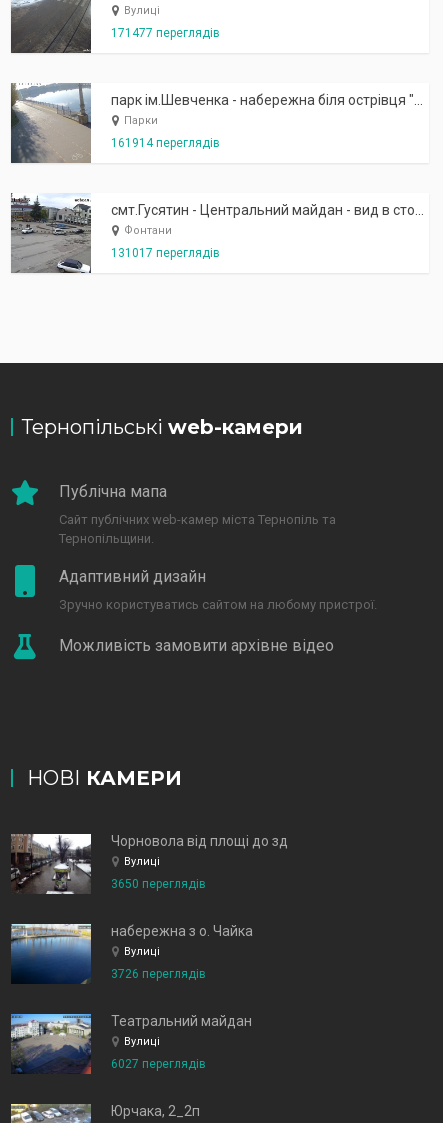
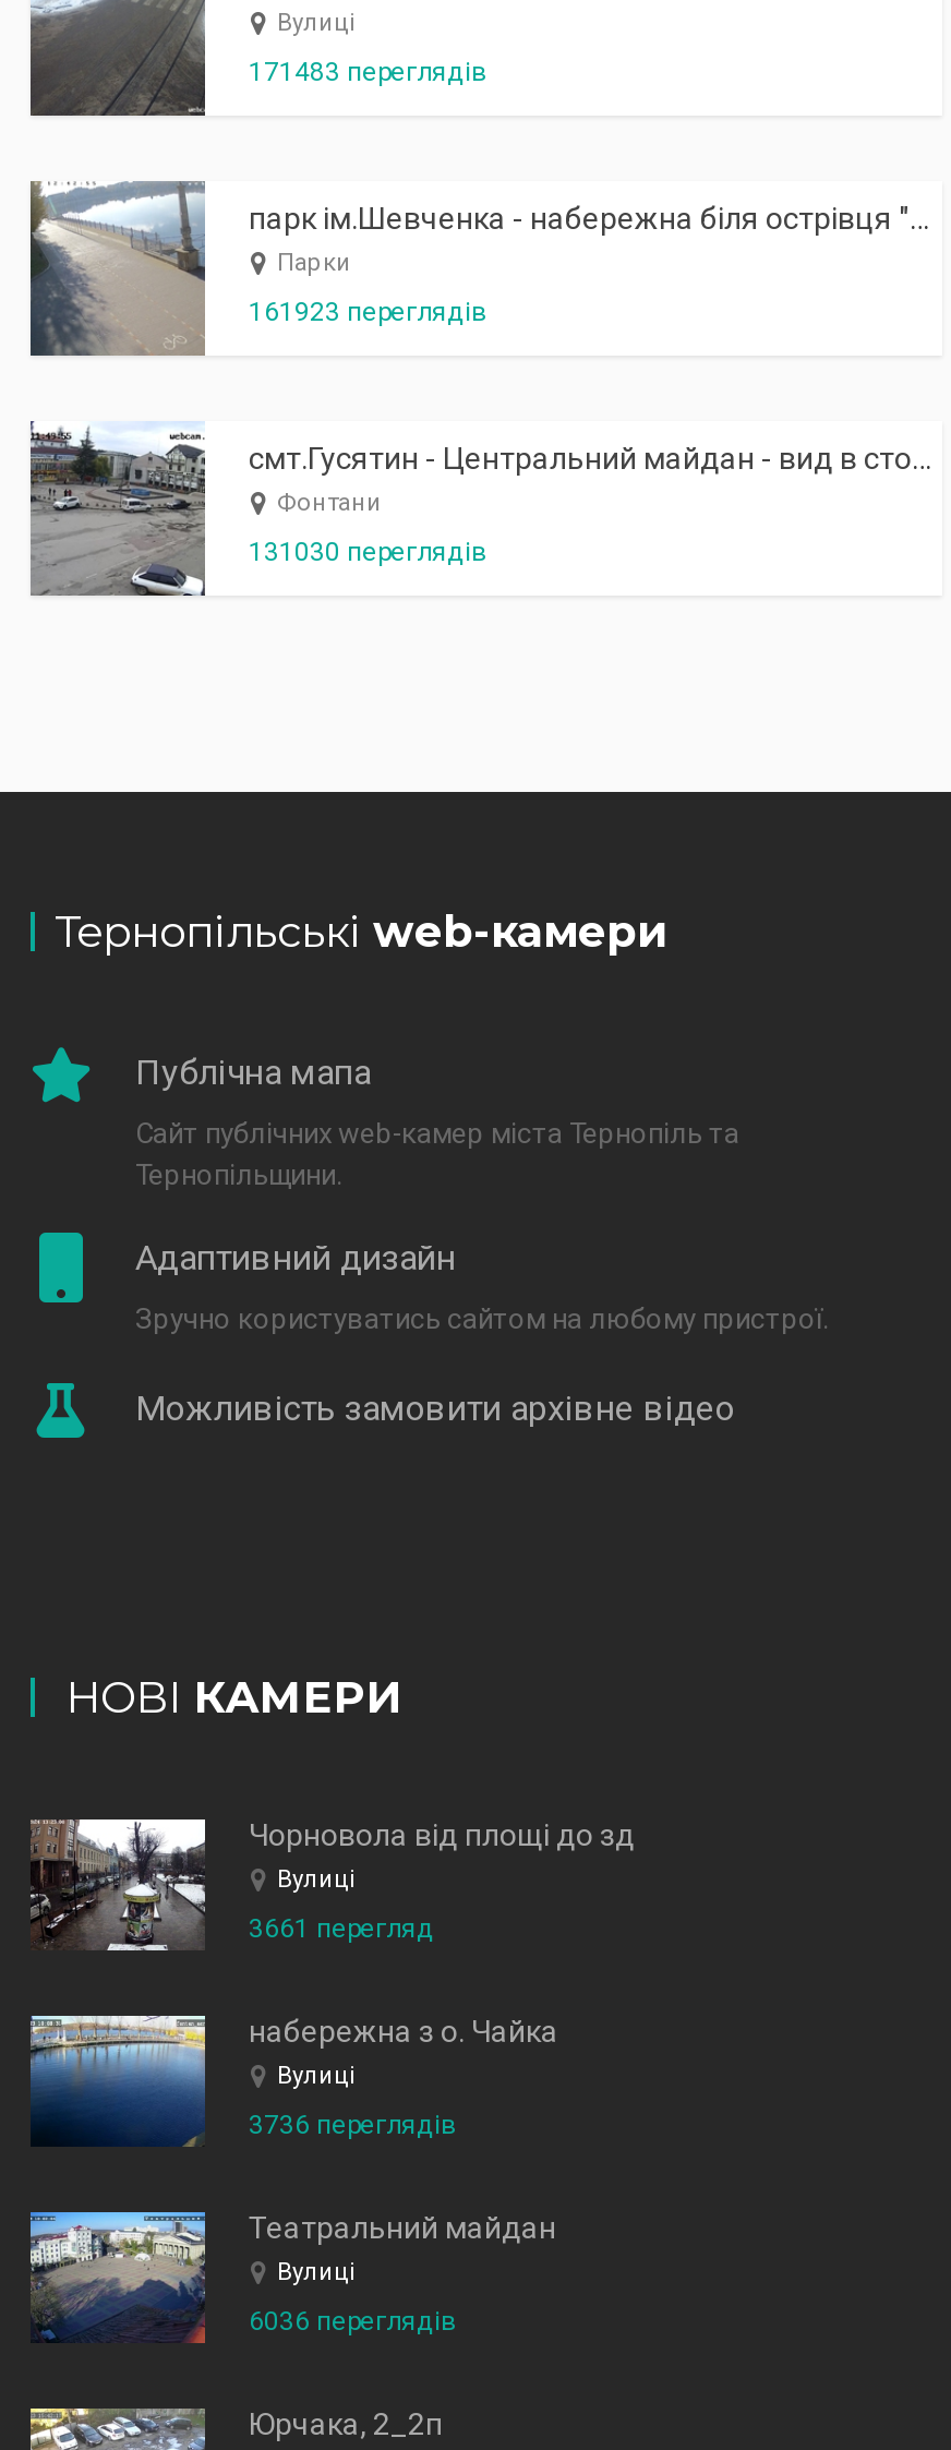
- 171477 переглядів
+ 171483 переглядів

- 161914 переглядів
+ 161923 переглядів

- 131017 переглядів
+ 131030 переглядів

- 3650 переглядів
+ 3661 перегляд

- 3726 переглядів
+ 3736 переглядів

- 6027 переглядів
+ 6036 переглядів
